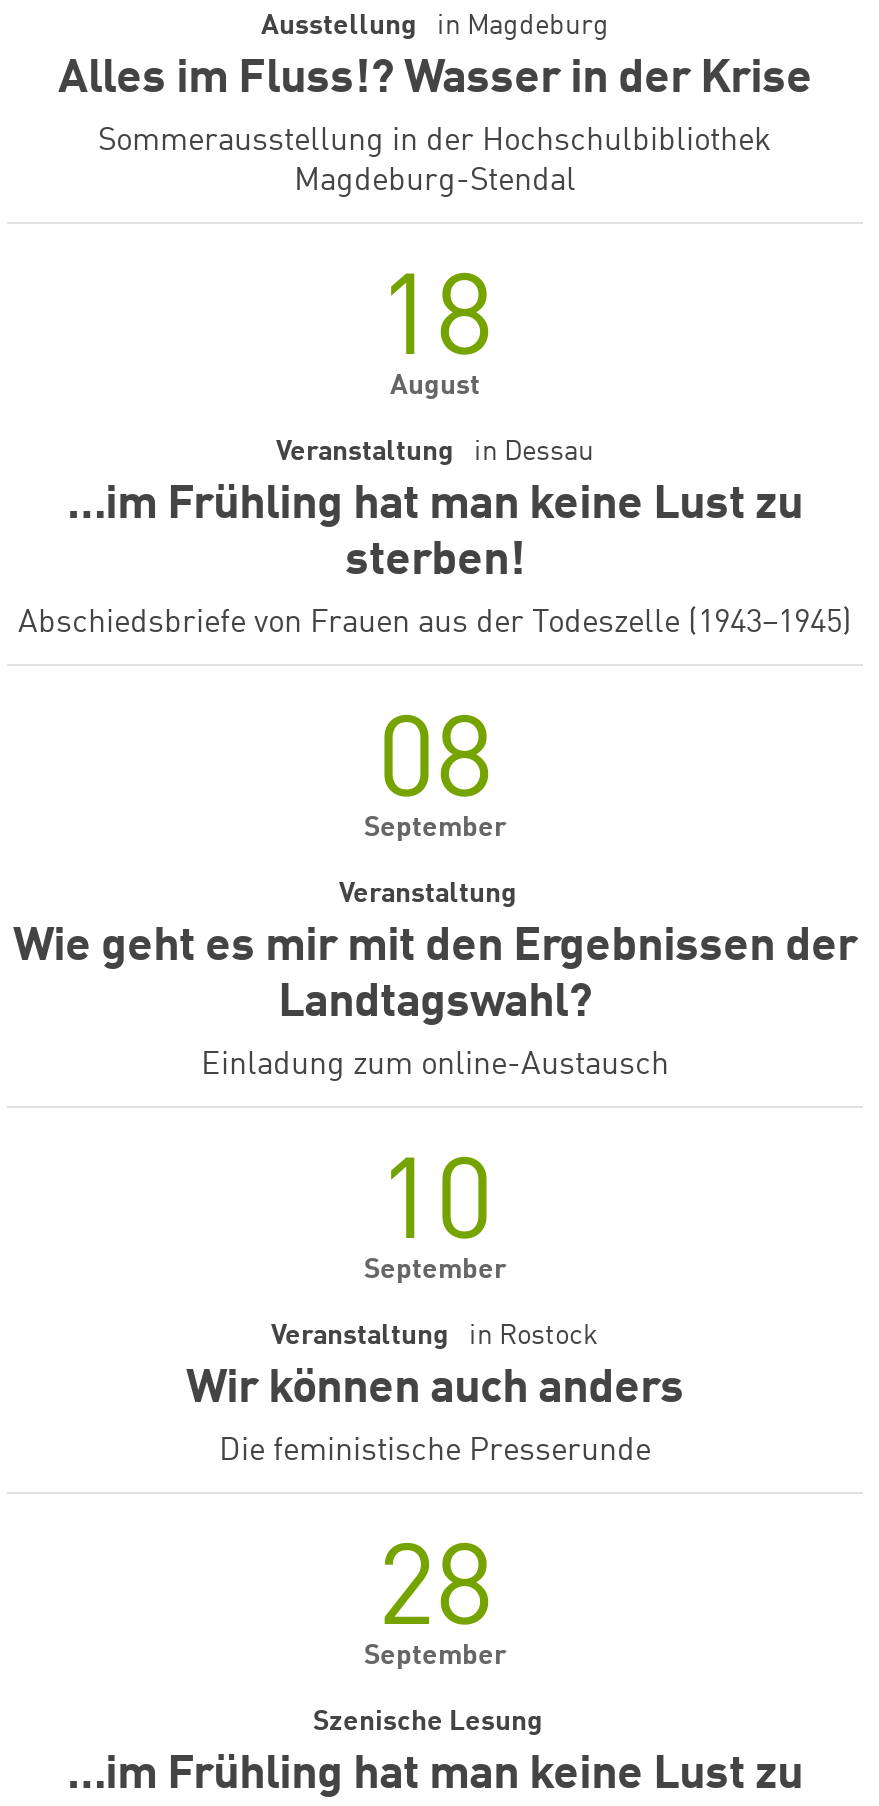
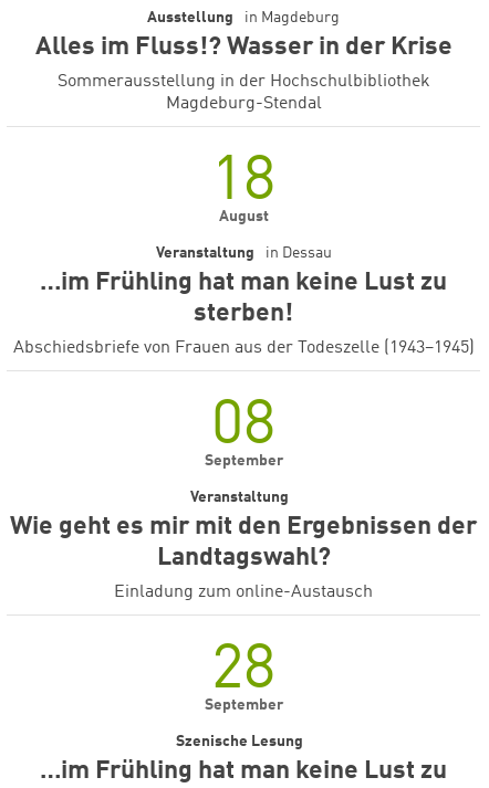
- 10
- September
- Wir können auch anders

- Veranstaltung in Rostock

- Die feministische Presserunde
